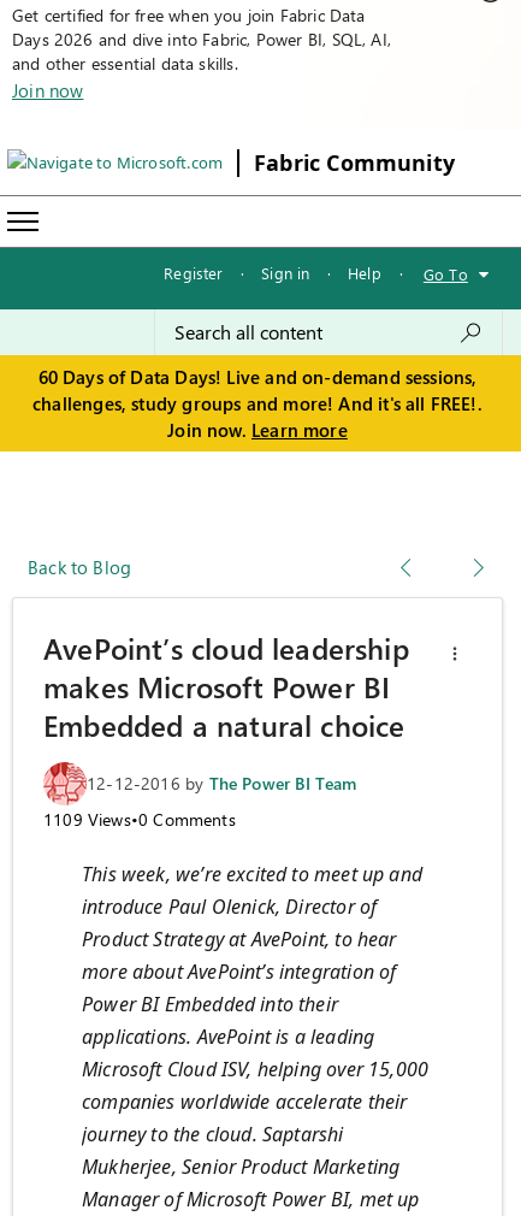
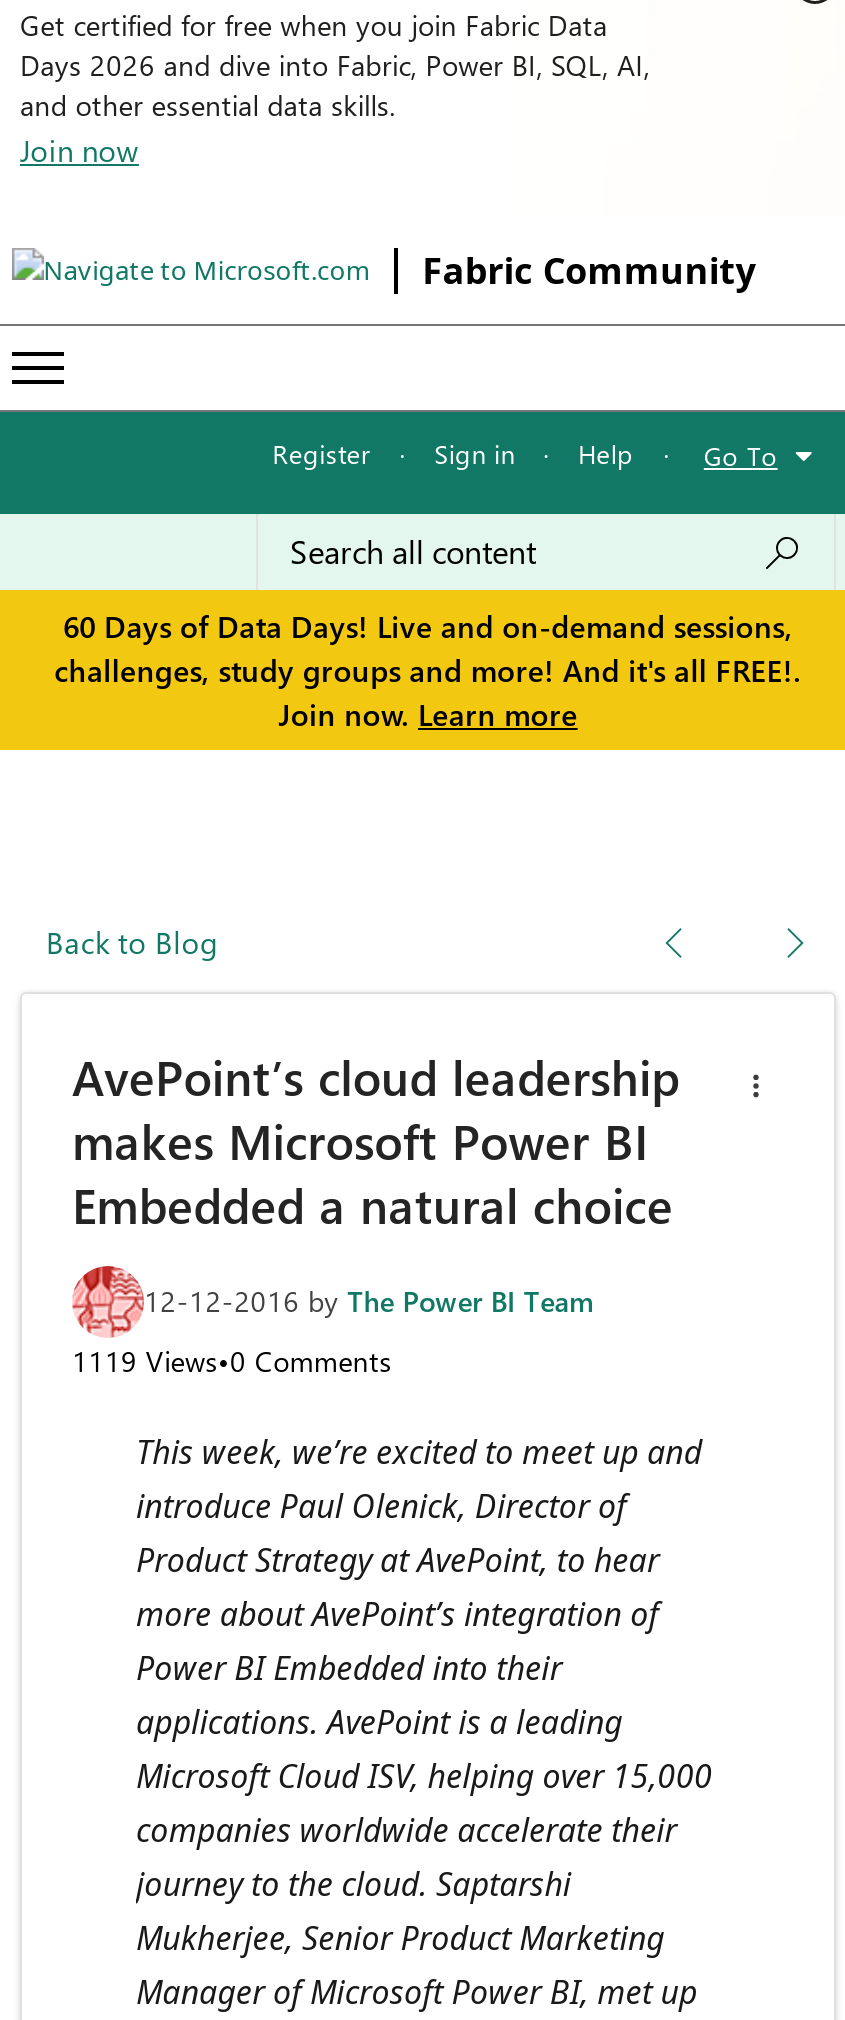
- 1109 Views•0 Comments
+ 1119 Views•0 Comments
